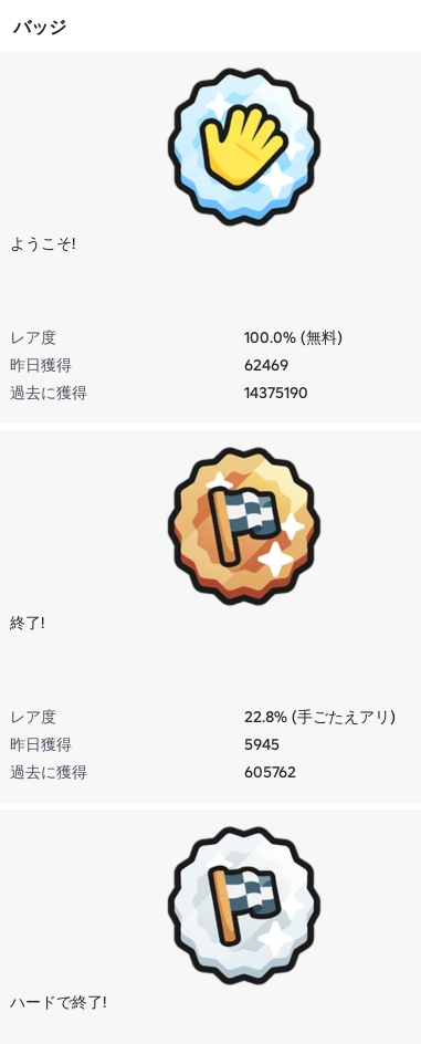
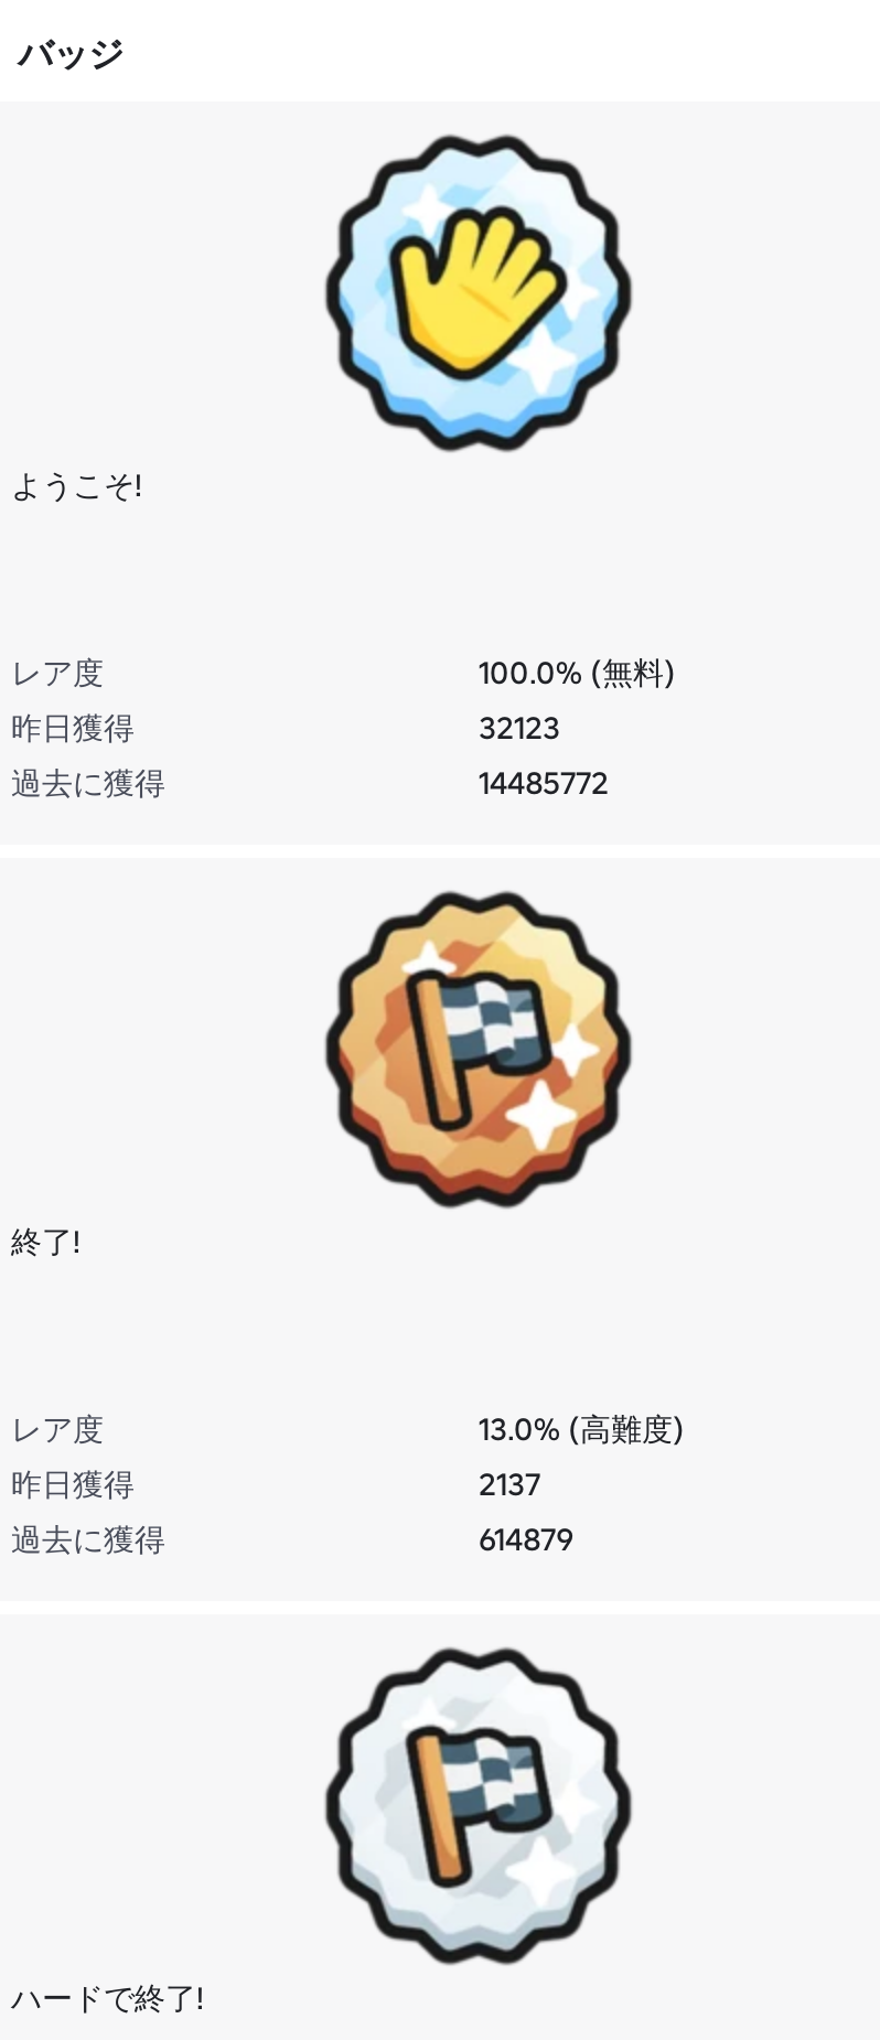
- 62469
+ 32123

- 14375190
+ 14485772

- 22.8% (手ごたえアリ)
+ 13.0% (高難度)

- 5945
+ 2137

- 605762
+ 614879
